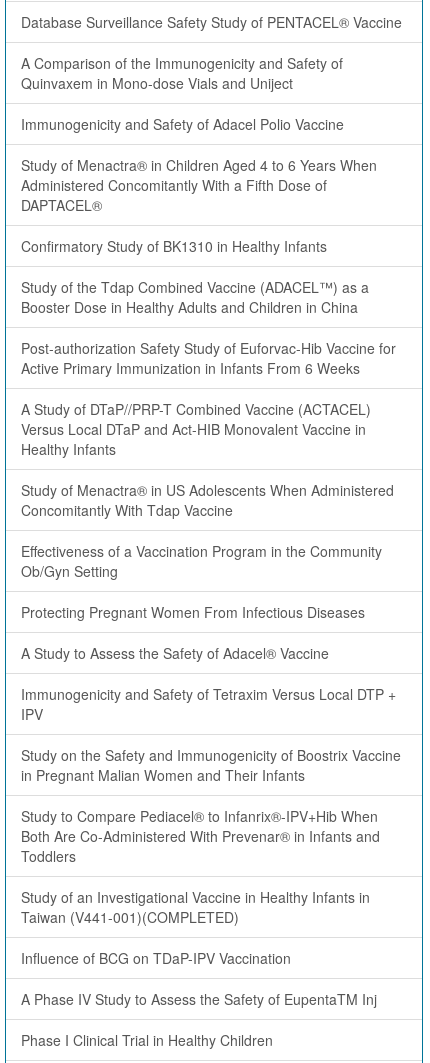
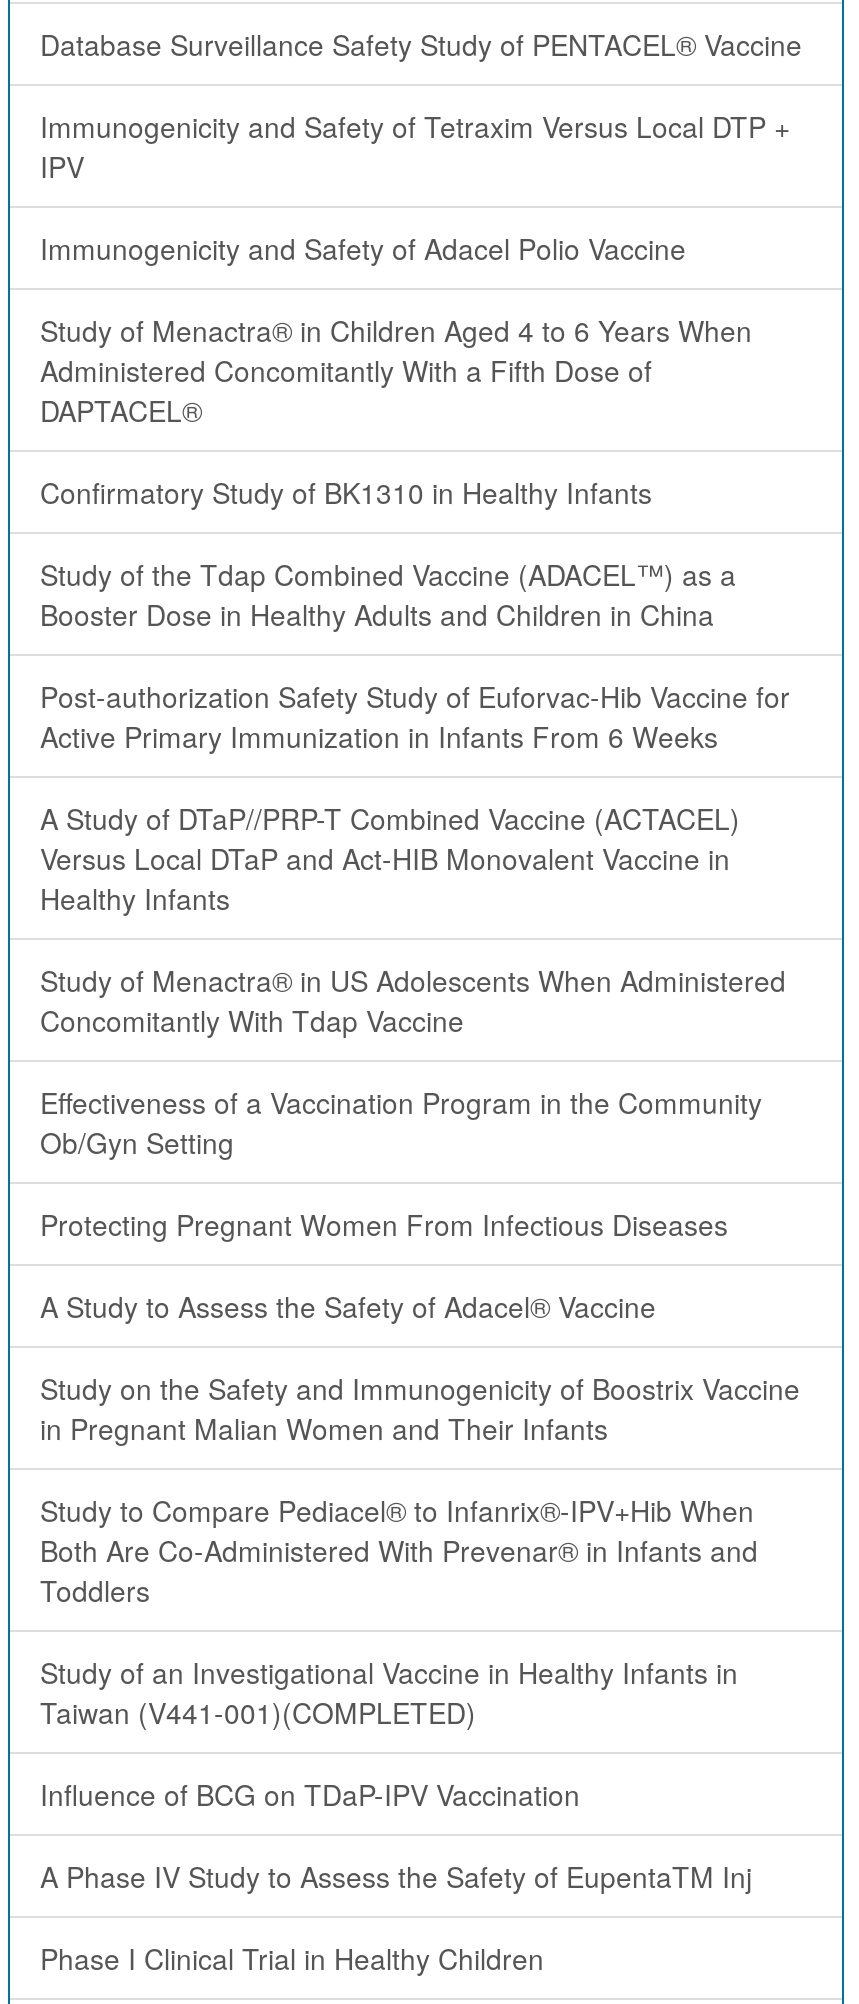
- A Comparison of the Immunogenicity and Safety of
- Quinvaxem in Mono-dose Vials and Uniject

moved up: Immunogenicity and Safety of Tetraxim Versus Local DTP + | IPV
